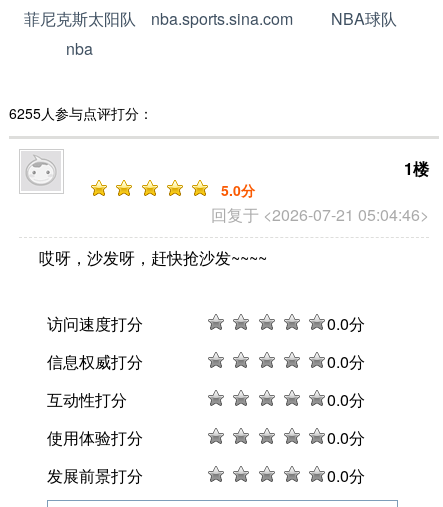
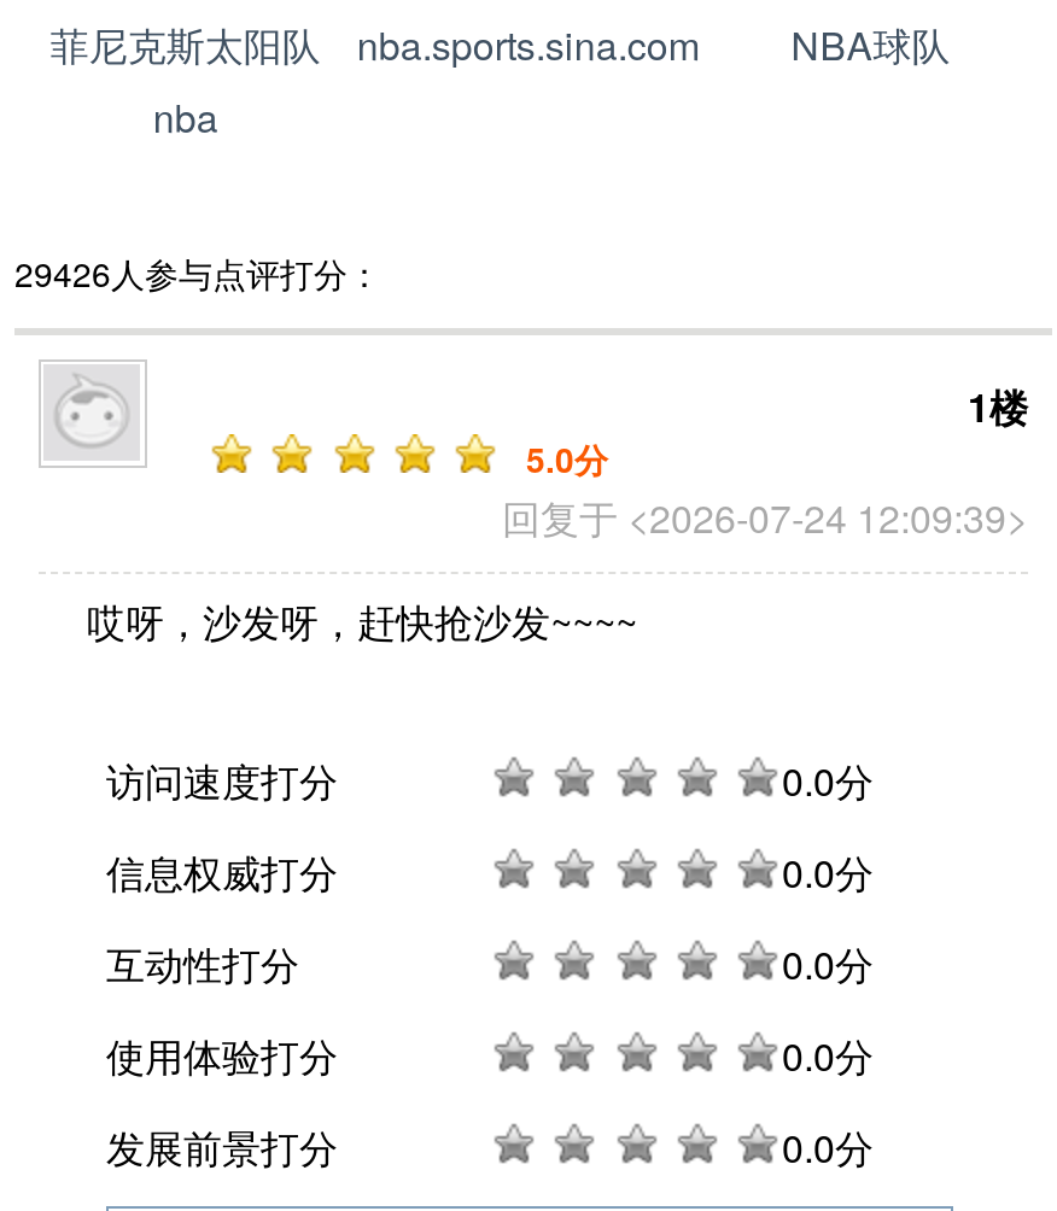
- 6255人参与点评打分：
+ 29426人参与点评打分：

- 回复于 <2026-07-21 05:04:46>
+ 回复于 <2026-07-24 12:09:39>
